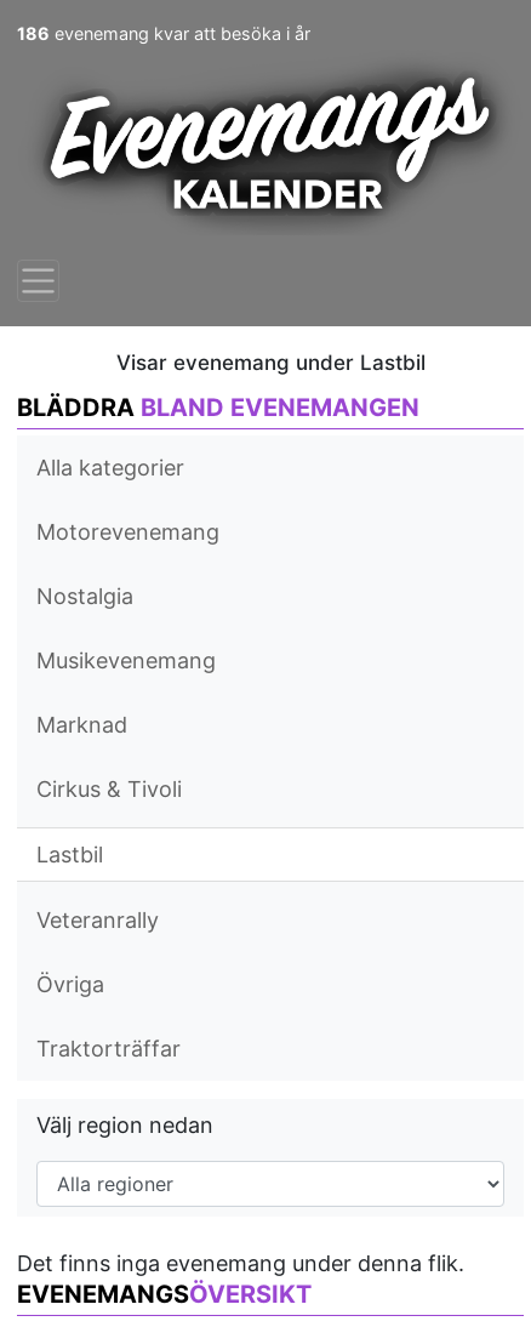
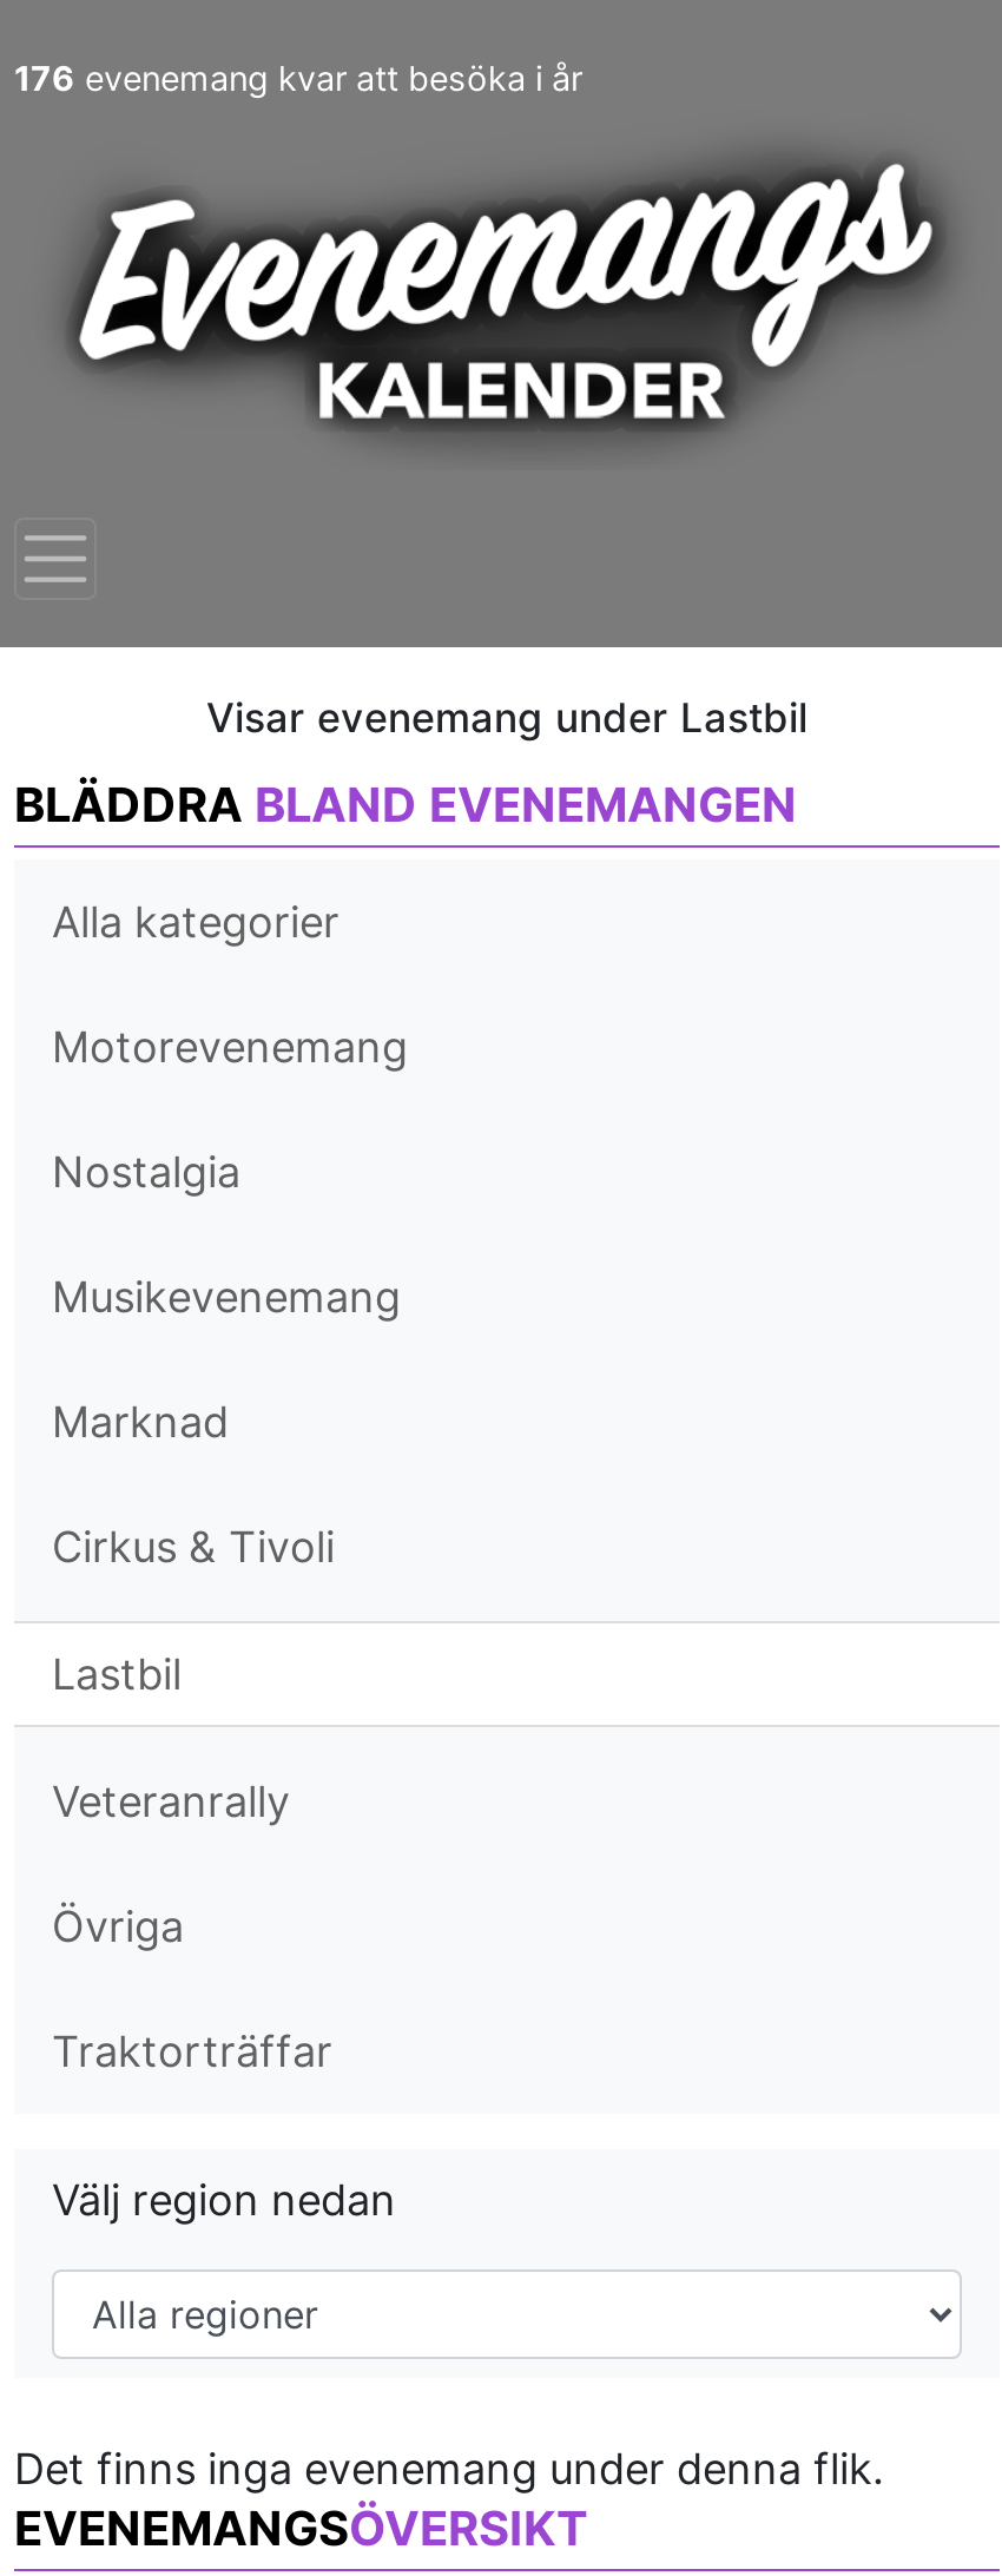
- 186 evenemang kvar att besöka i år
+ 176 evenemang kvar att besöka i år
